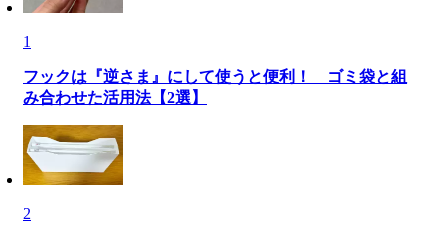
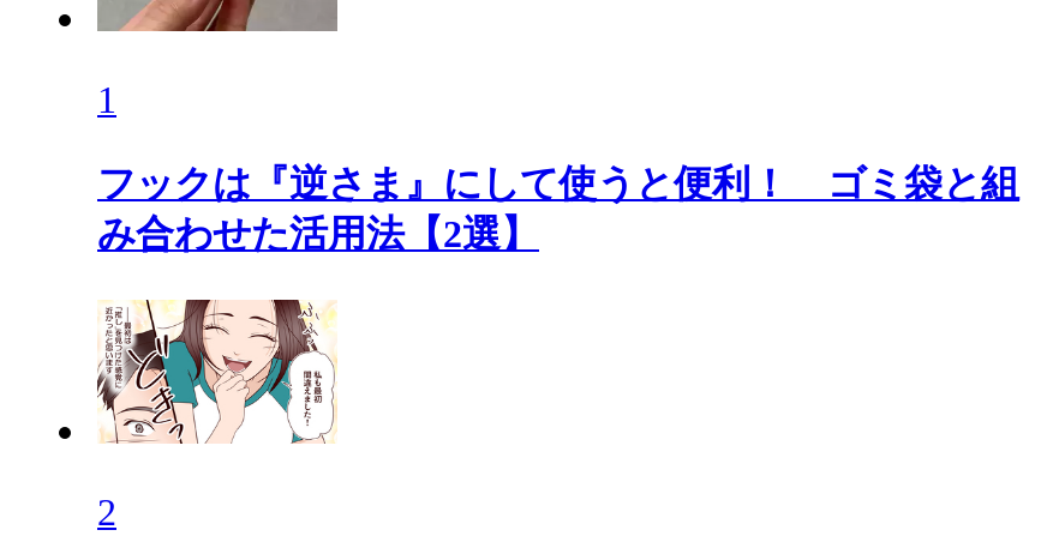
- [image]
+ [image]
